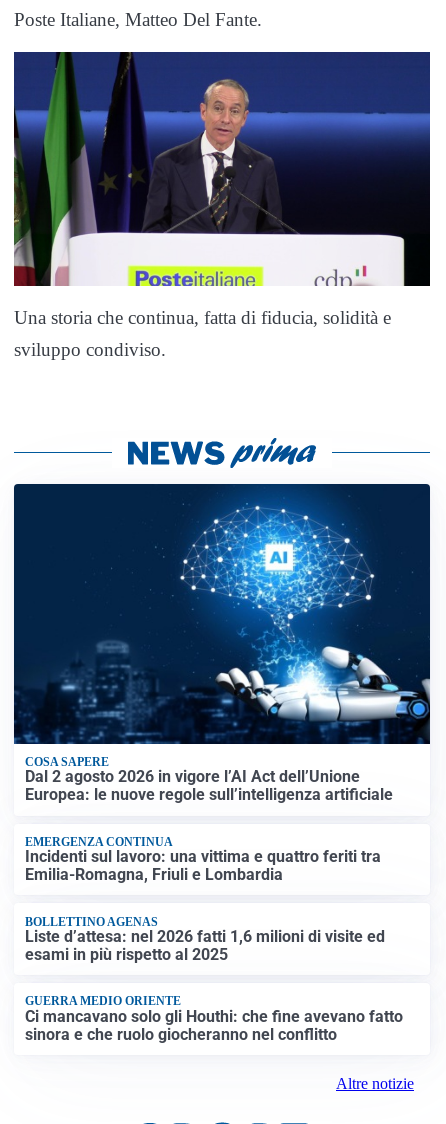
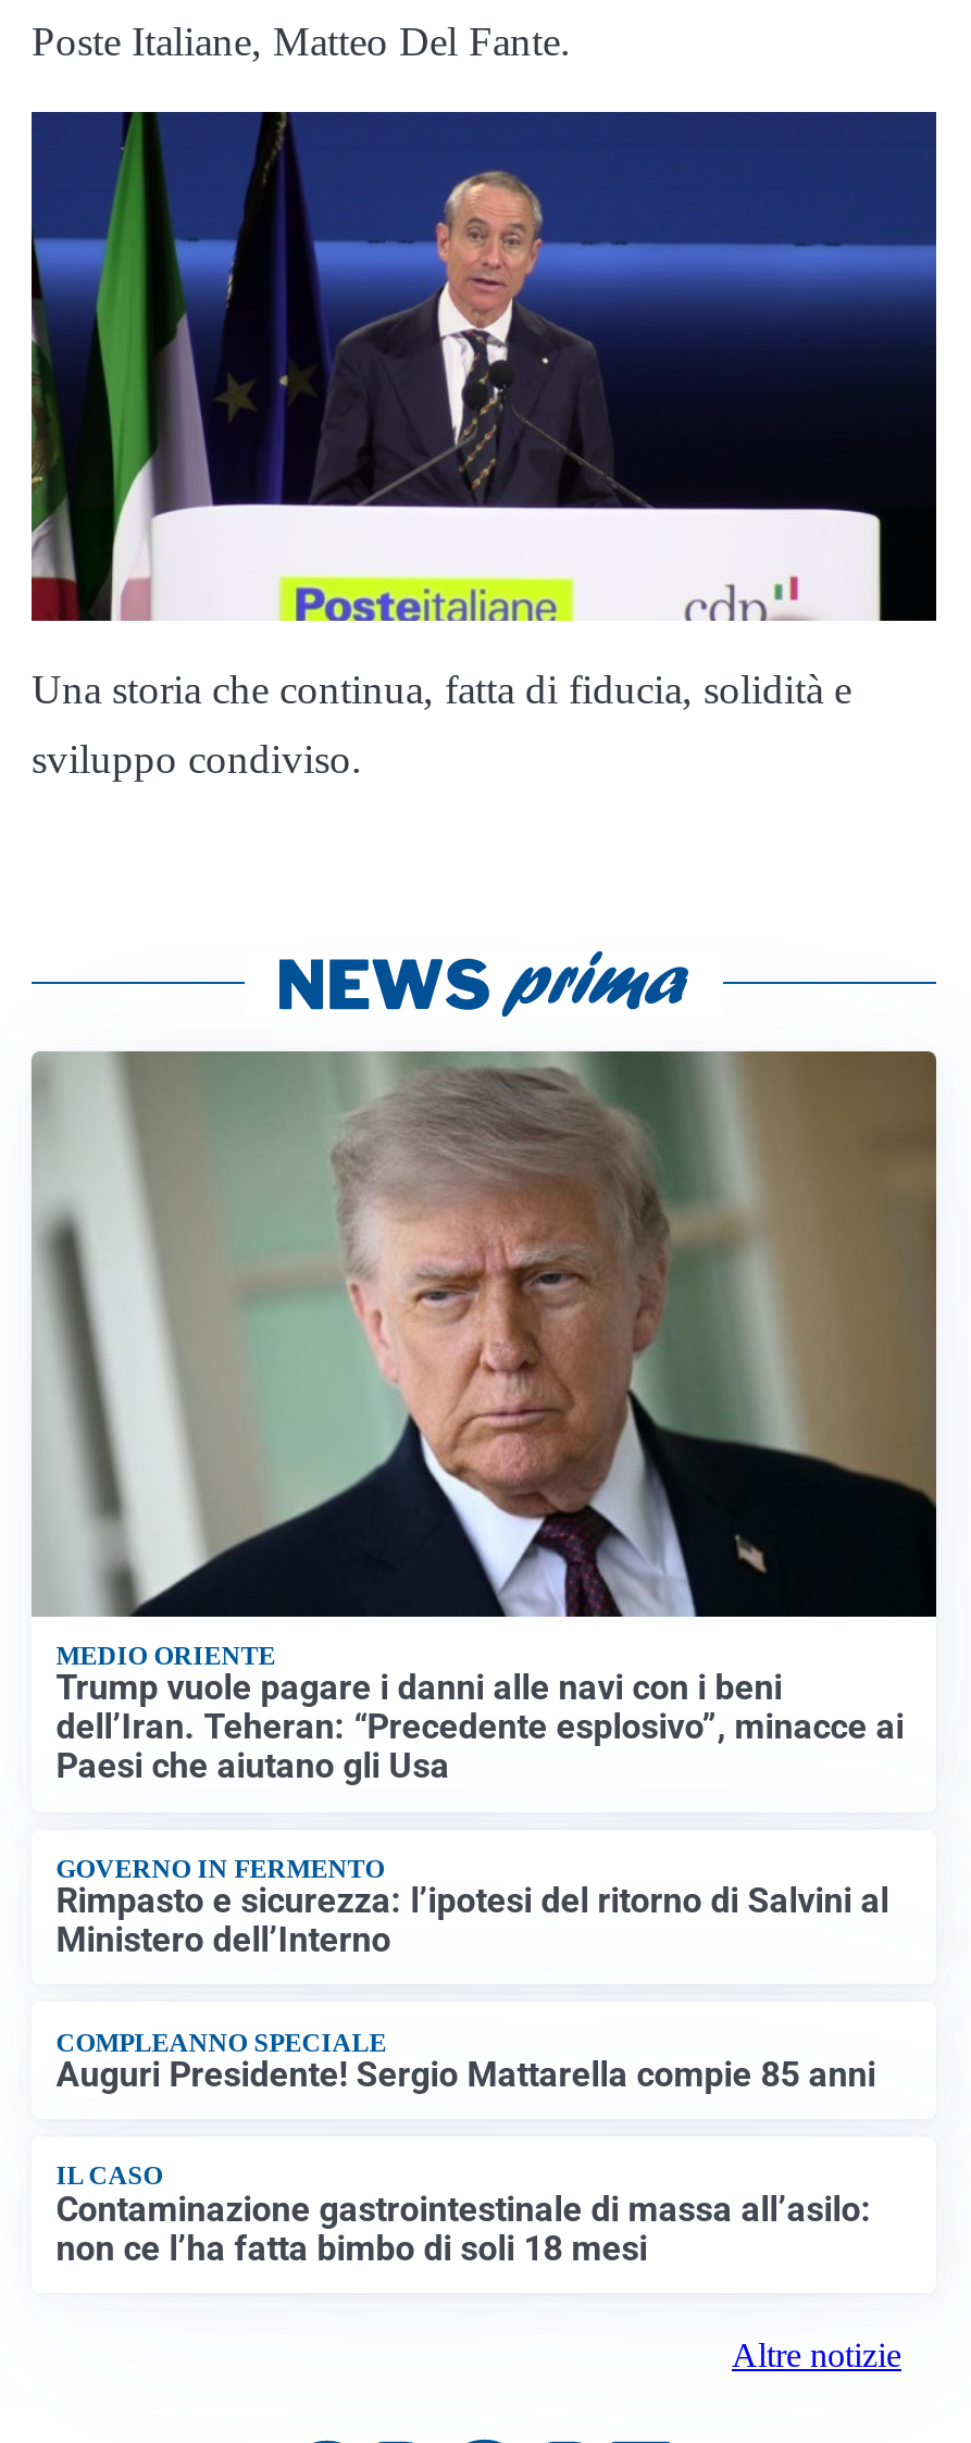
- [image]
- COSA SAPERE
- Dal 2 agosto 2026 in vigore l’AI Act dell’Unione
- Europea: le nuove regole sull’intelligenza artificiale
+ [image]
+ MEDIO ORIENTE
+ Trump vuole pagare i danni alle navi con i beni
+ dell’Iran. Teheran: “Precedente esplosivo”, minacce ai
+ Paesi che aiutano gli Usa

- EMERGENZA CONTINUA
- Incidenti sul lavoro: una vittima e quattro feriti tra
- Emilia-Romagna, Friuli e Lombardia
+ GOVERNO IN FERMENTO
+ Rimpasto e sicurezza: l’ipotesi del ritorno di Salvini al
+ Ministero dell’Interno

- BOLLETTINO AGENAS
- Liste d’attesa: nel 2026 fatti 1,6 milioni di visite ed
- esami in più rispetto al 2025
+ COMPLEANNO SPECIALE
+ Auguri Presidente! Sergio Mattarella compie 85 anni

- GUERRA MEDIO ORIENTE
- Ci mancavano solo gli Houthi: che fine avevano fatto
- sinora e che ruolo giocheranno nel conflitto
+ IL CASO
+ Contaminazione gastrointestinale di massa all’asilo:
+ non ce l’ha fatta bimbo di soli 18 mesi
